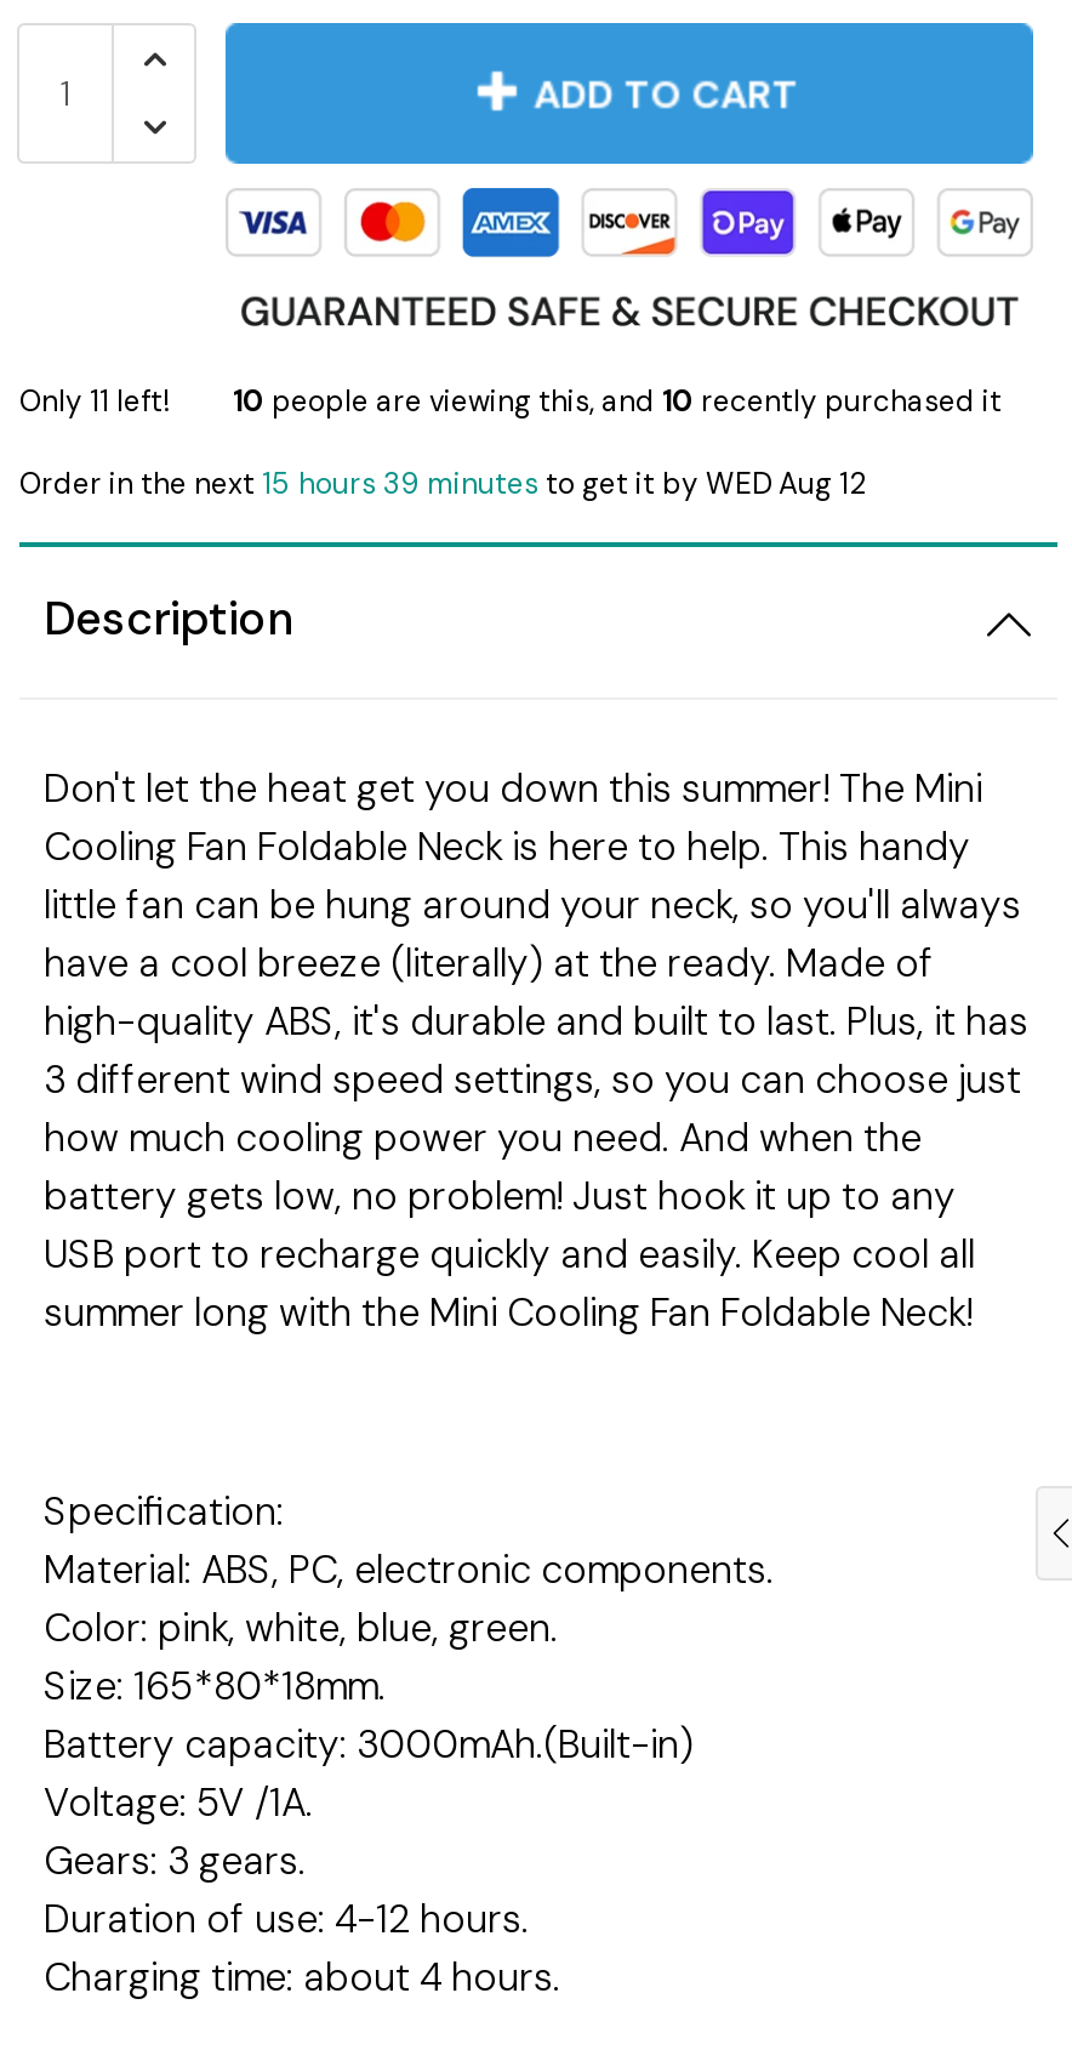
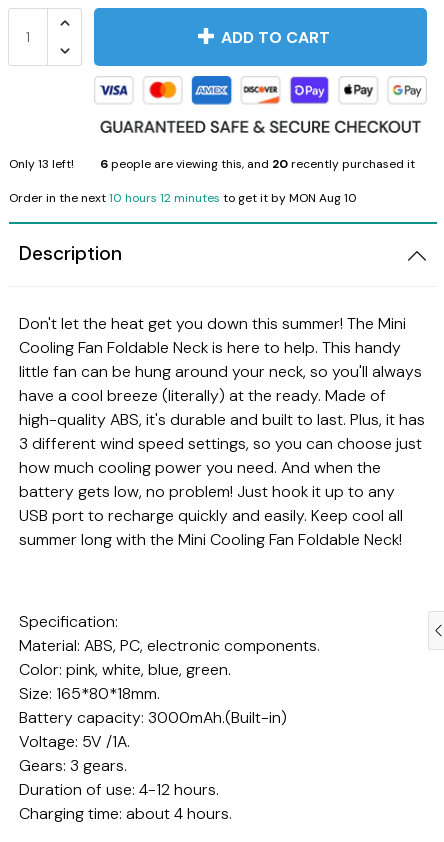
- Only 11 left!
+ Only 13 left!

- 10 people are viewing this, and 10 recently purchased it
+ 6 people are viewing this, and 20 recently purchased it

- Order in the next 15 hours 39 minutes to get it by WED Aug 12
+ Order in the next 10 hours 12 minutes to get it by MON Aug 10
